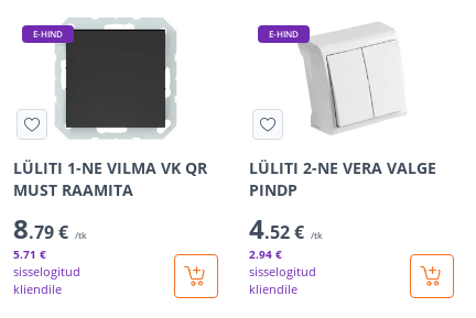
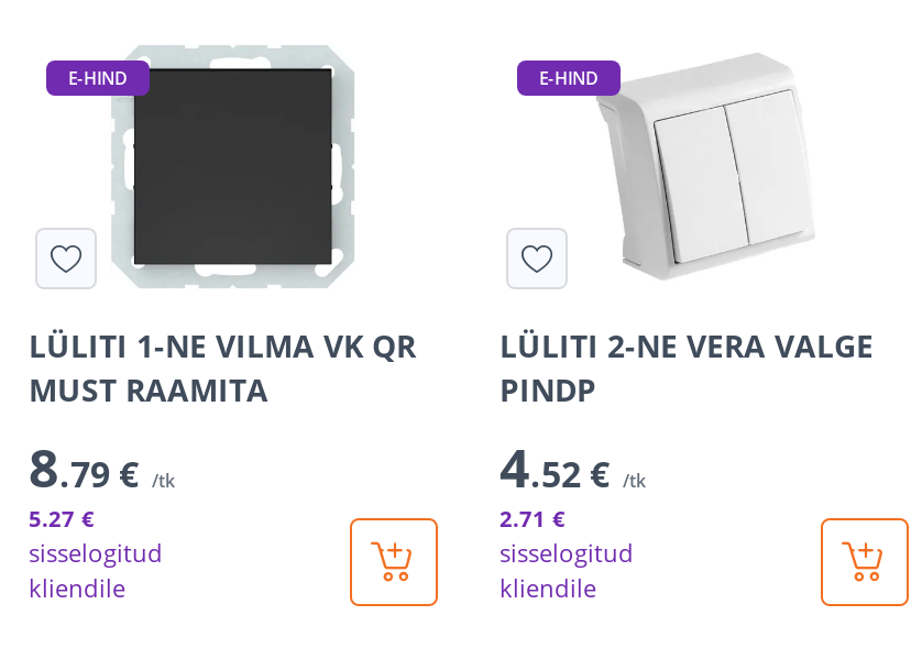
- 5.71 €
+ 5.27 €

- 2.94 €
+ 2.71 €
